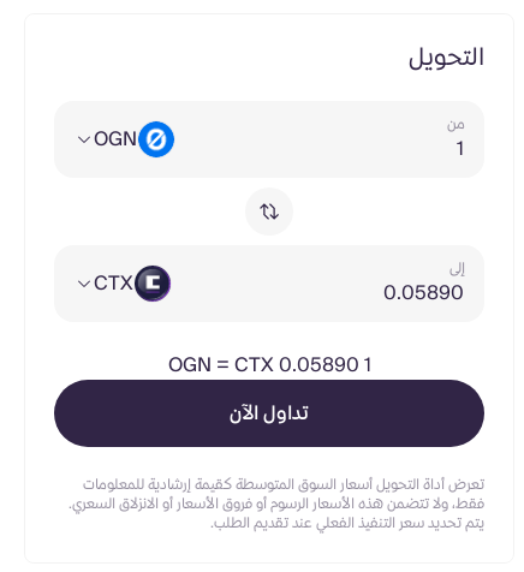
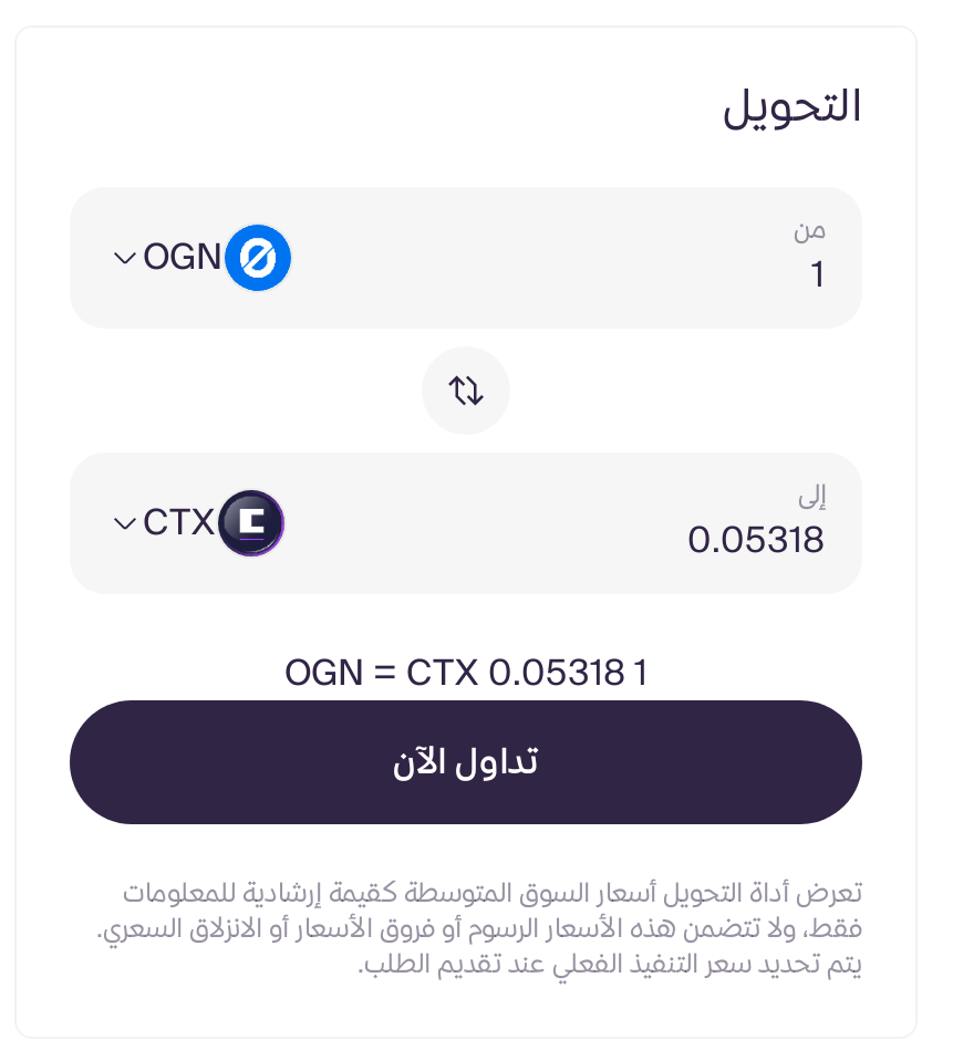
- OGN = CTX 0.05890 1
+ OGN = CTX 0.05318 1
